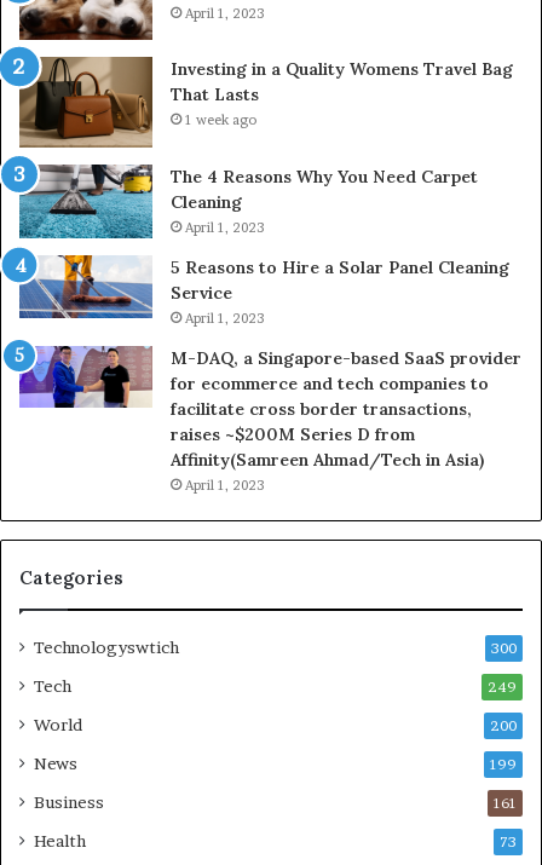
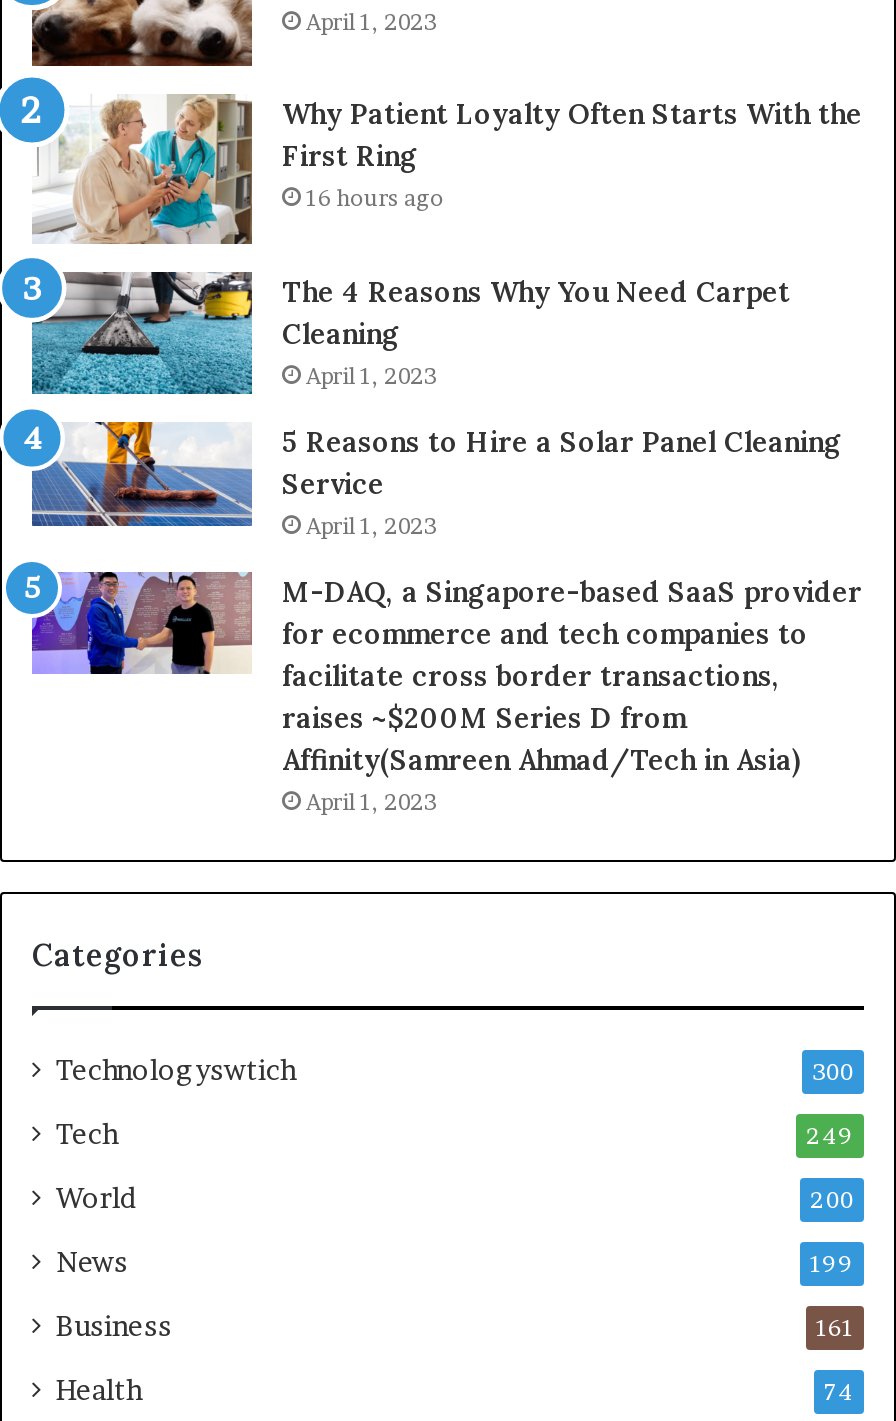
- [image]
- Investing in a Quality Womens Travel Bag
- That Lasts
- 1 week ago
+ [image]
+ Why Patient Loyalty Often Starts With the
+ First Ring
+ 16 hours ago

- 73
+ 74
